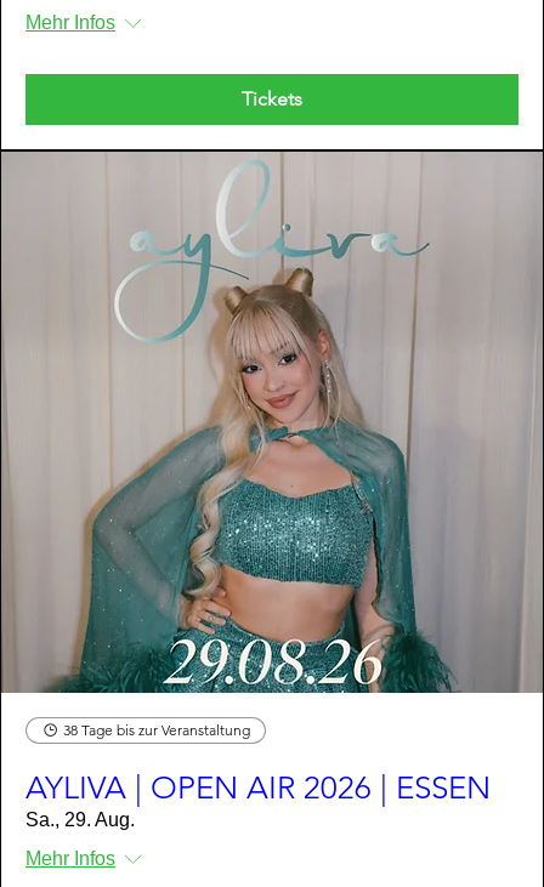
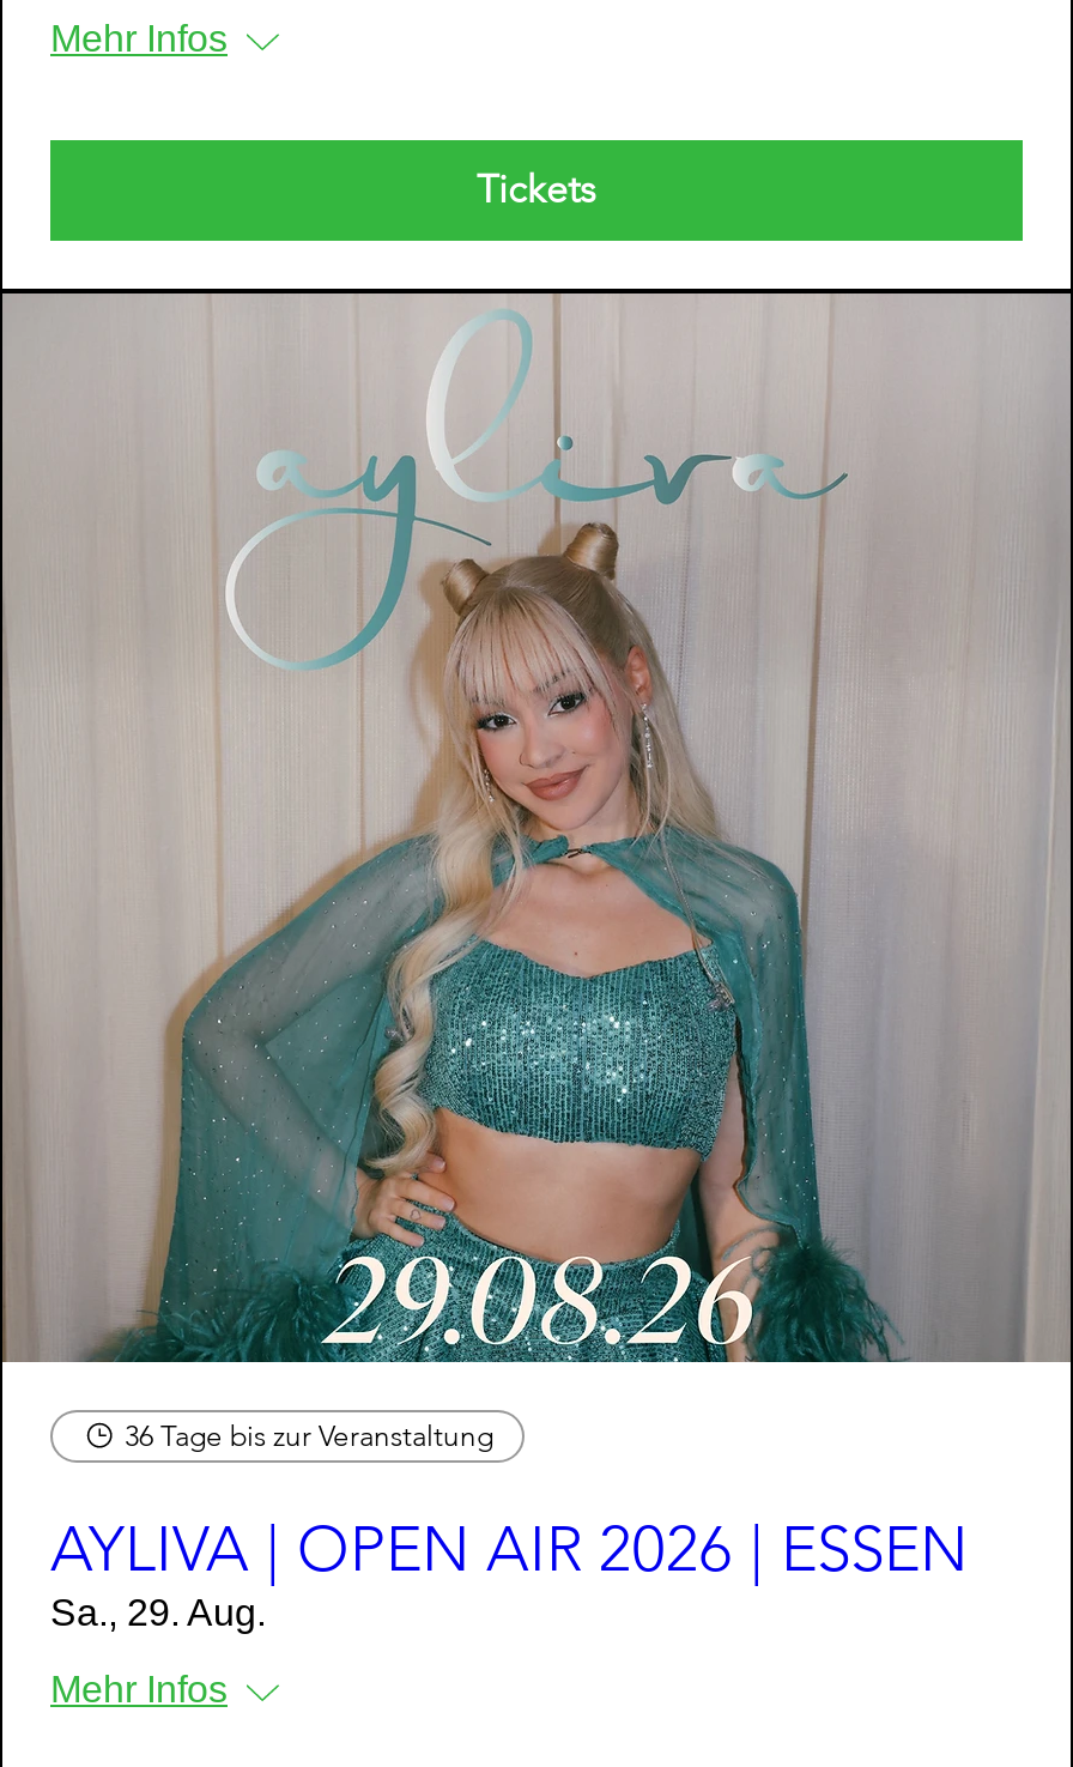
- 38 Tage bis zur Veranstaltung
+ 36 Tage bis zur Veranstaltung
